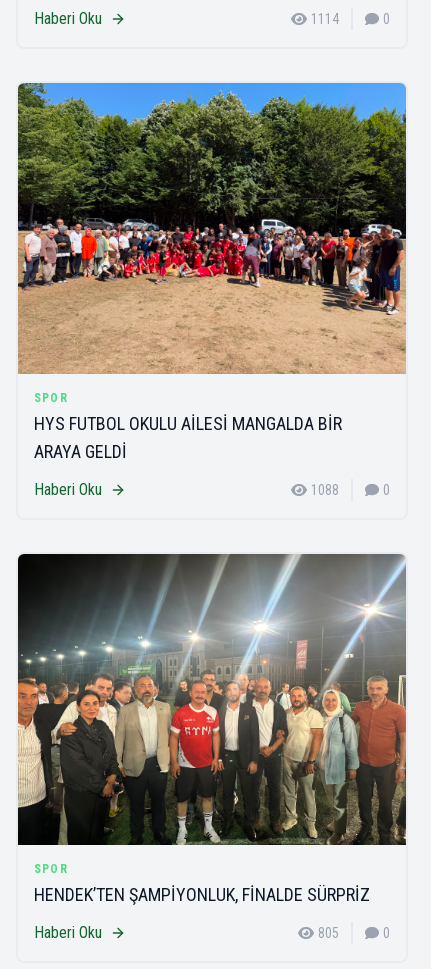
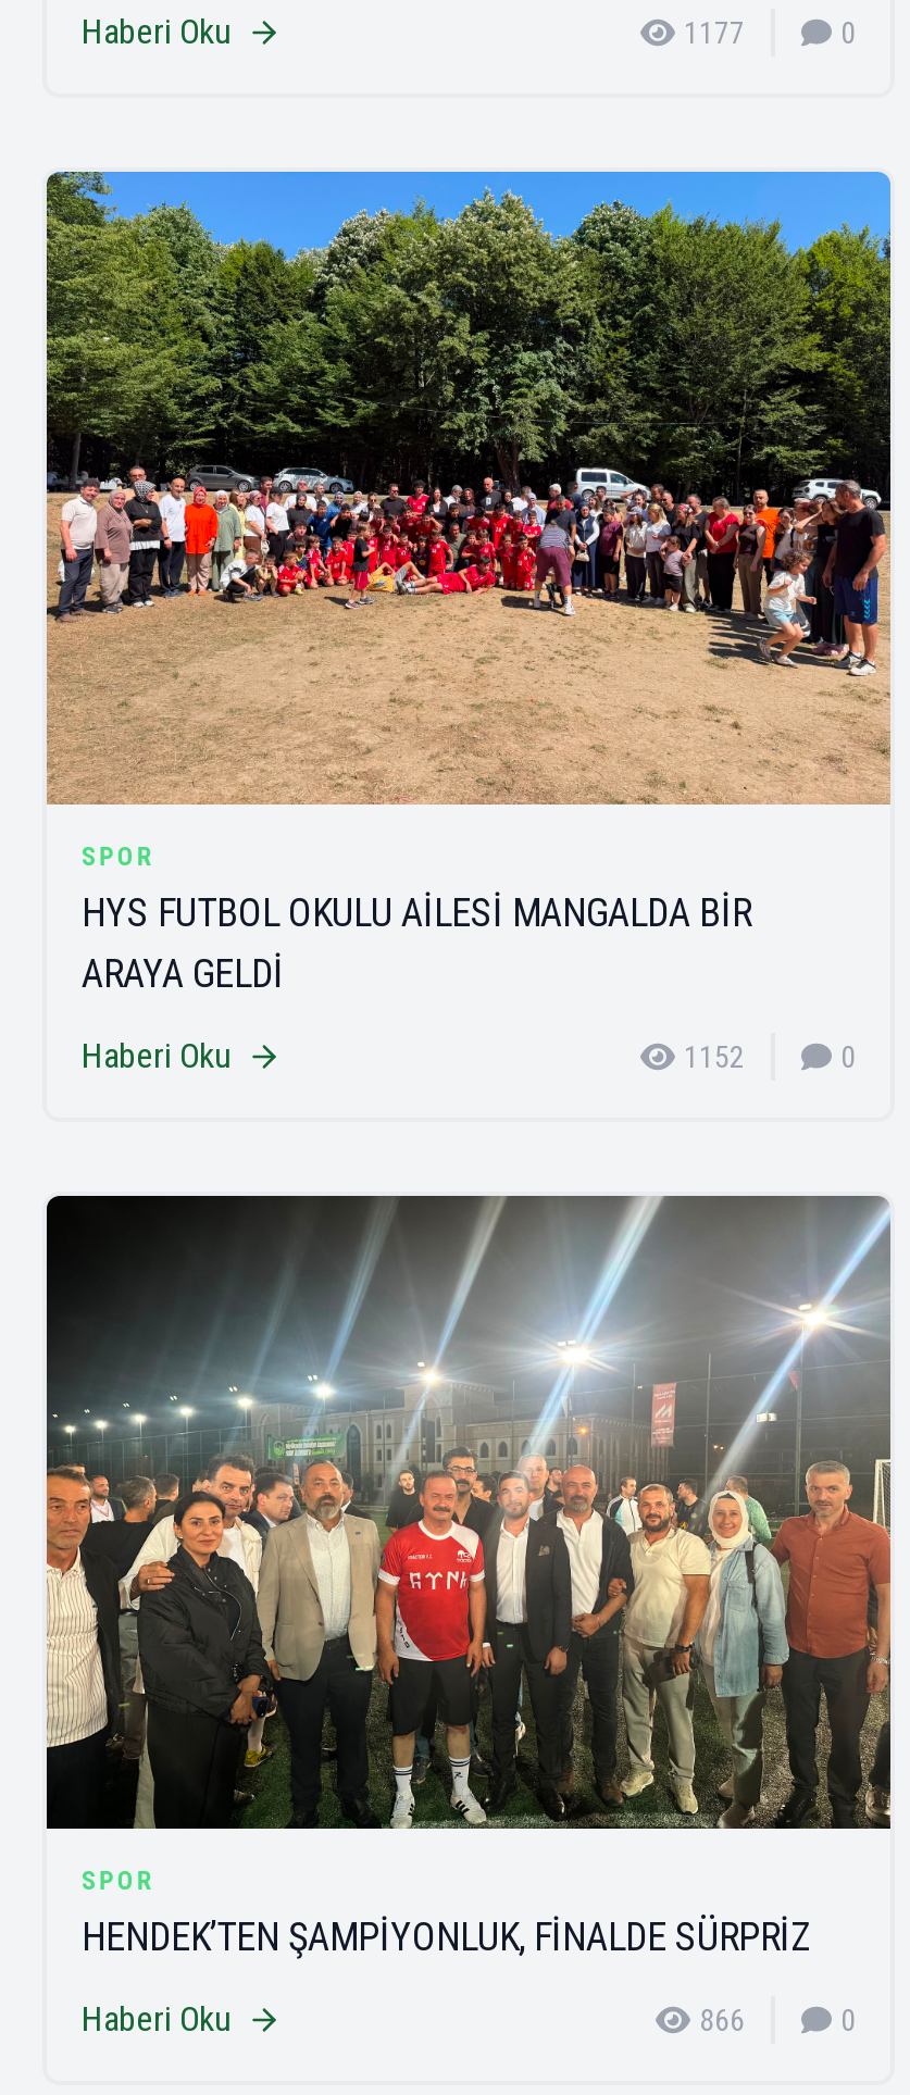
- 1114
+ 1177

- 1088
+ 1152

- 805
+ 866
